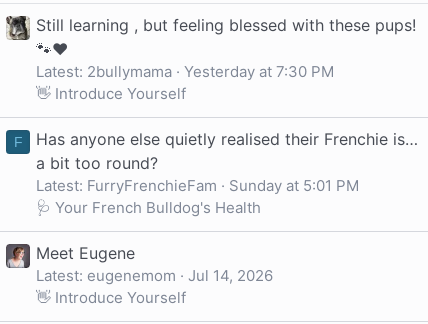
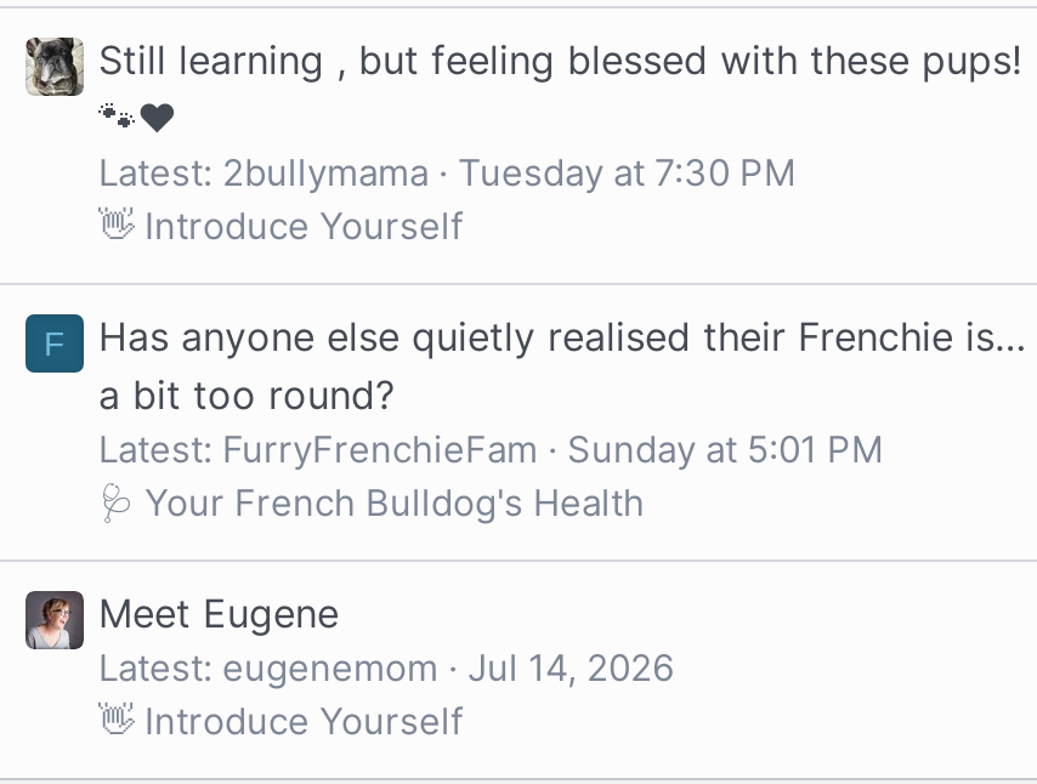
- Yesterday at 7:30 PM
+ Tuesday at 7:30 PM
